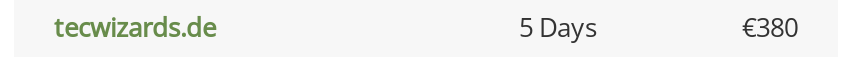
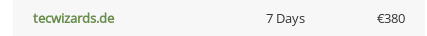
- 5 Days
+ 7 Days
